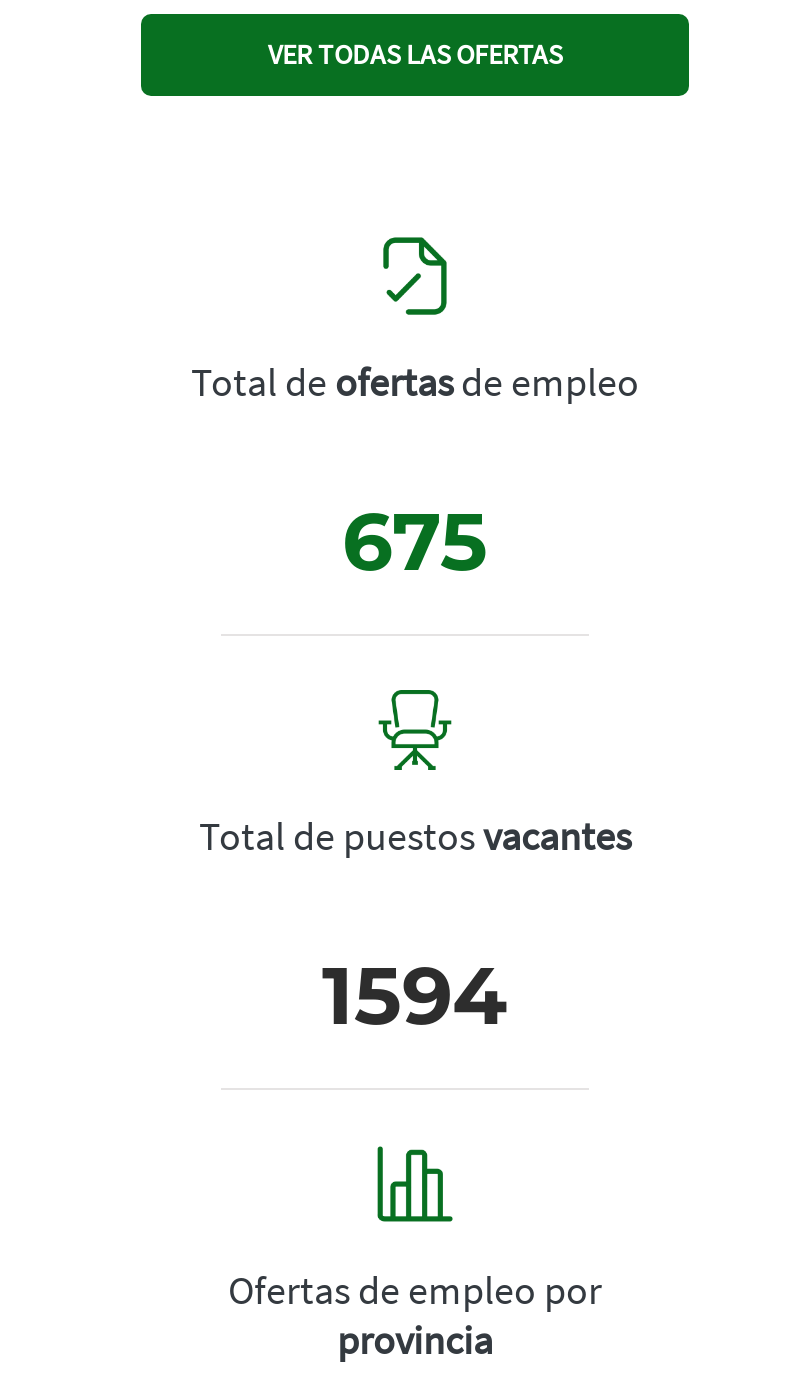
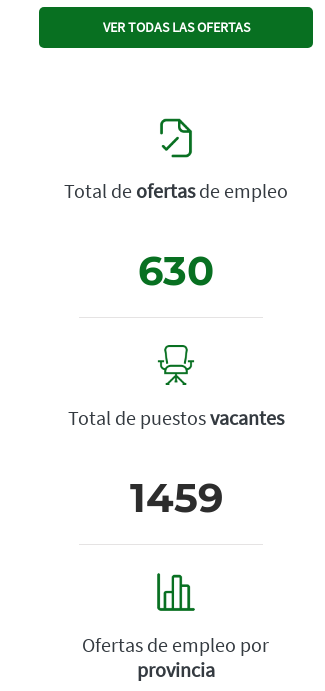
- 675
+ 630

- 1594
+ 1459
